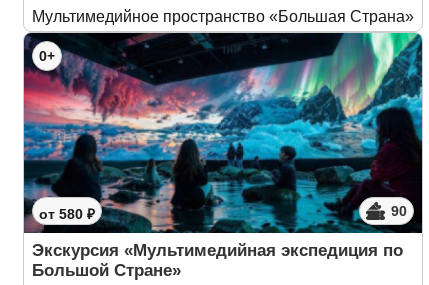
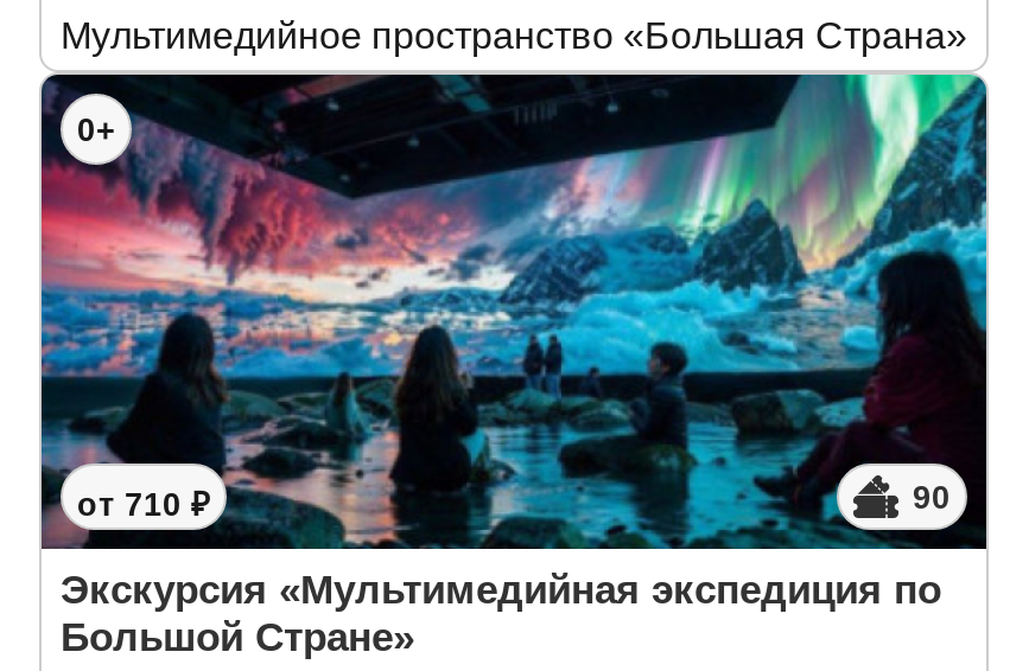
- от 580 ₽
+ от 710 ₽
